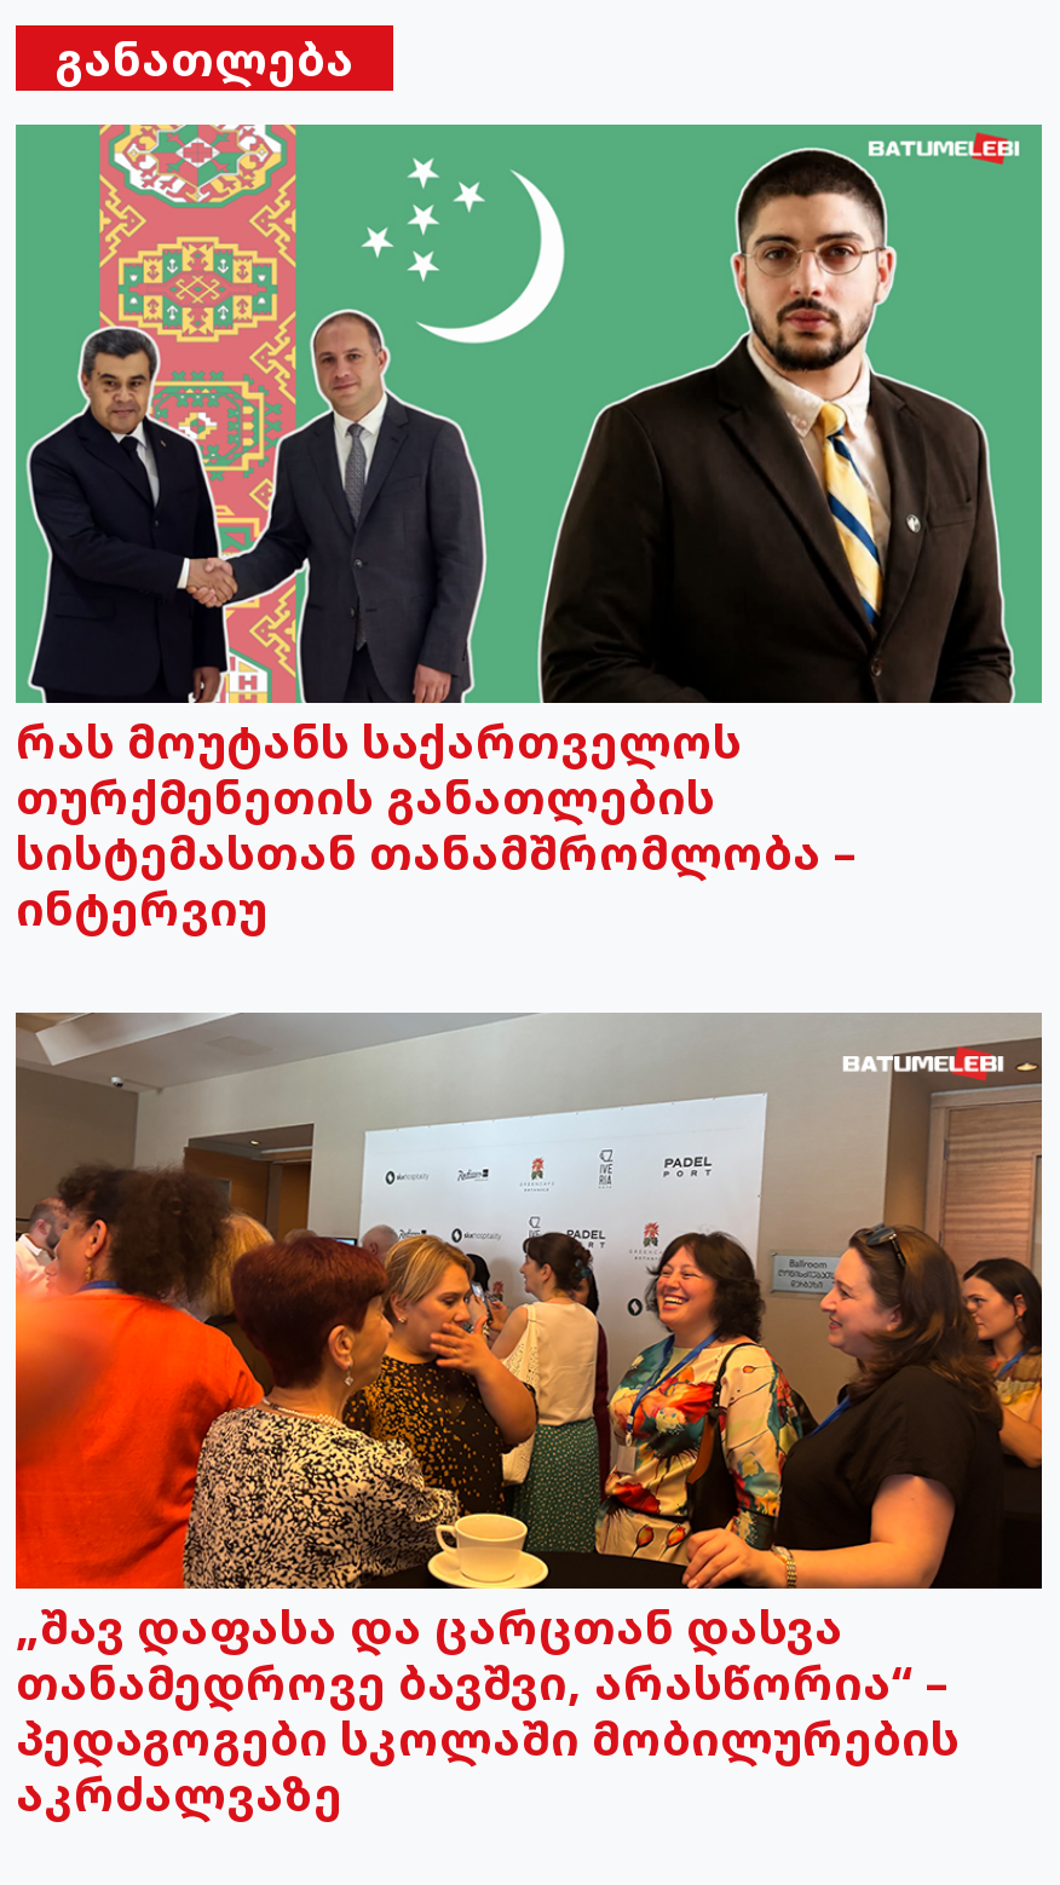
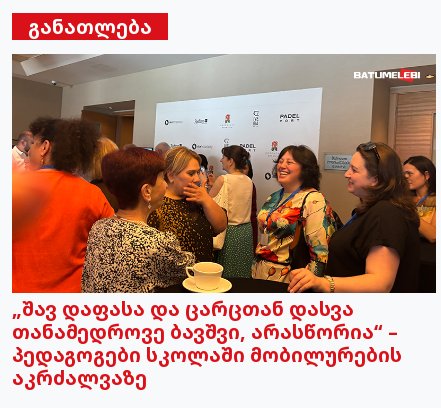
- [image]
- რას მოუტანს საქართველოს
- თურქმენეთის განათლების
- სისტემასთან თანამშრომლობა –
- ინტერვიუ
